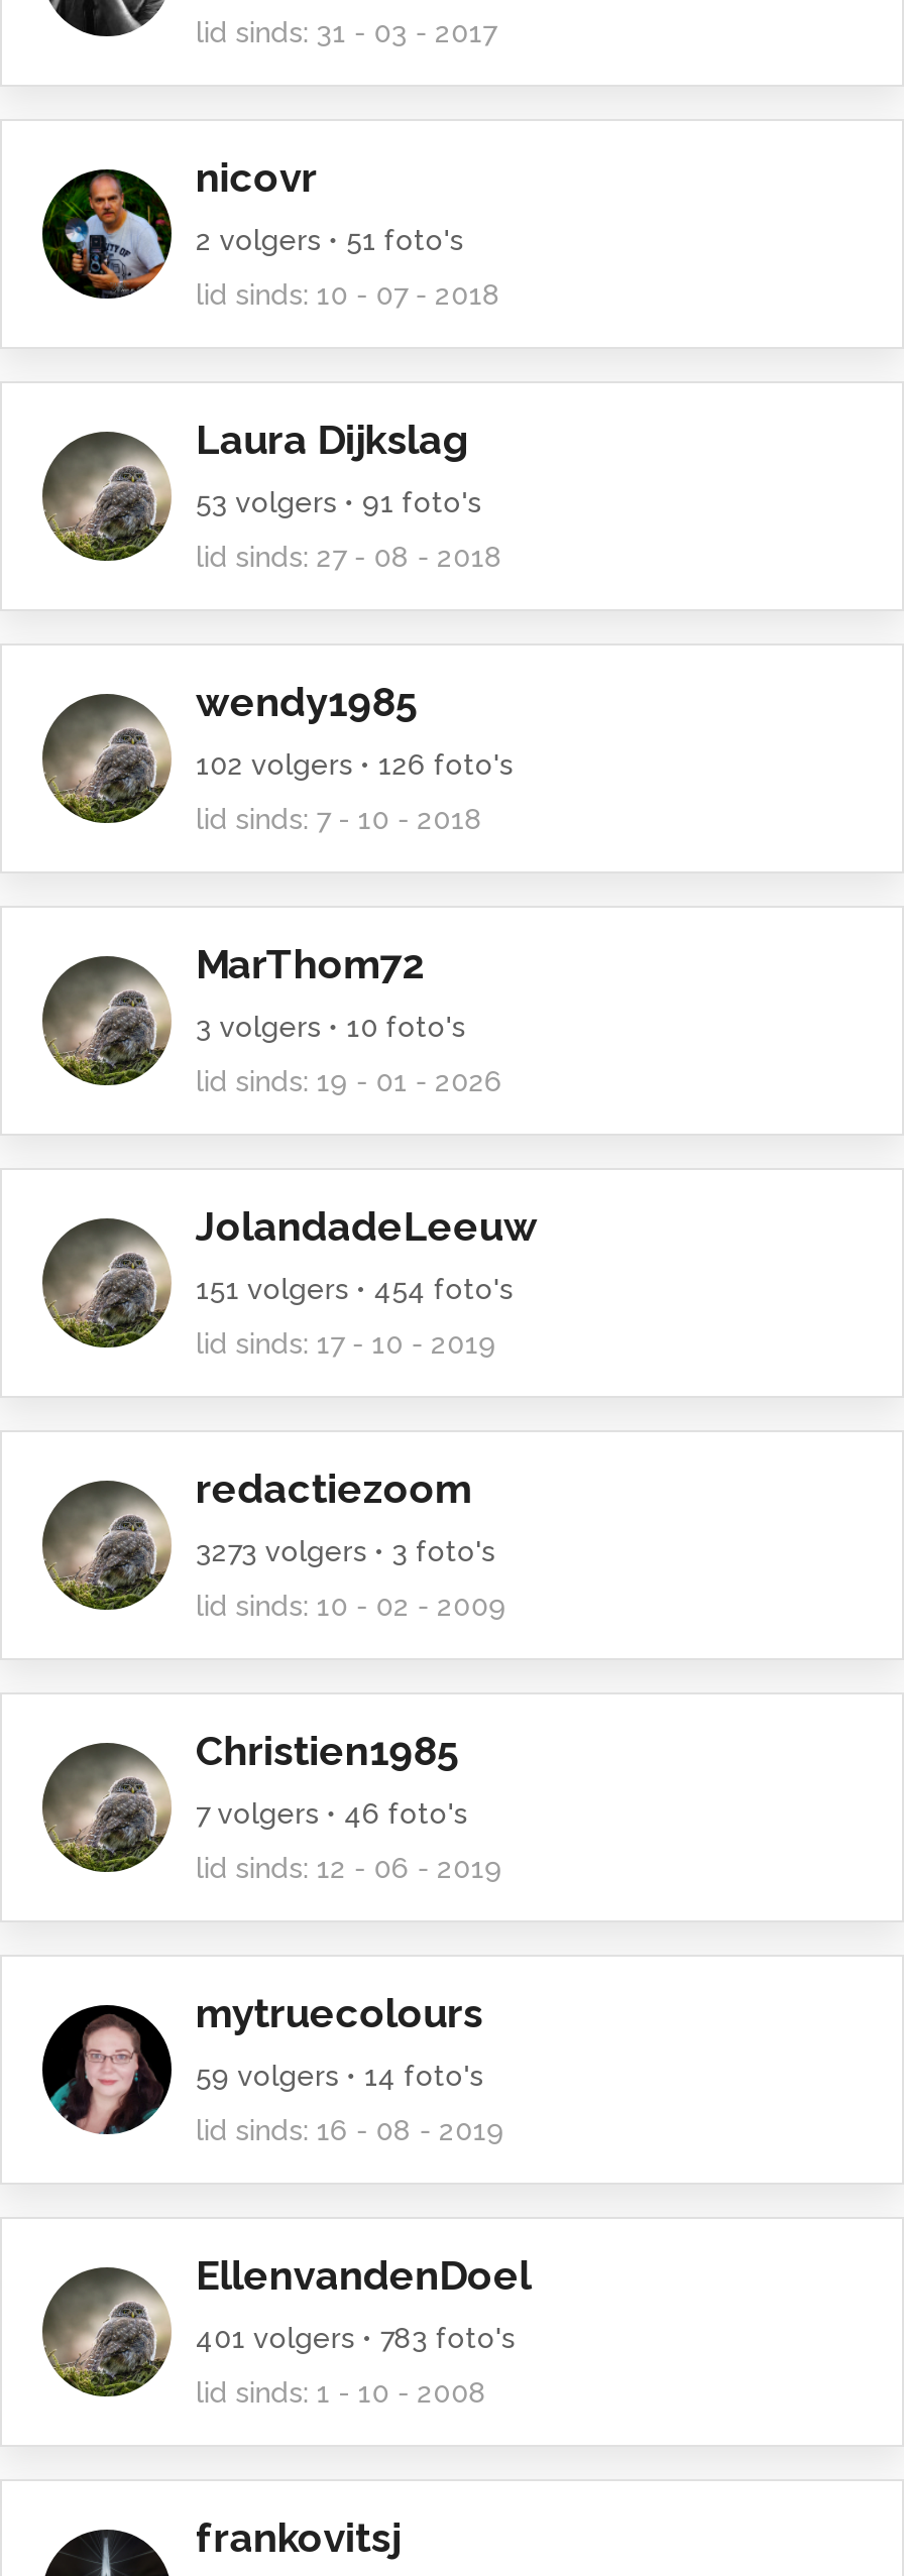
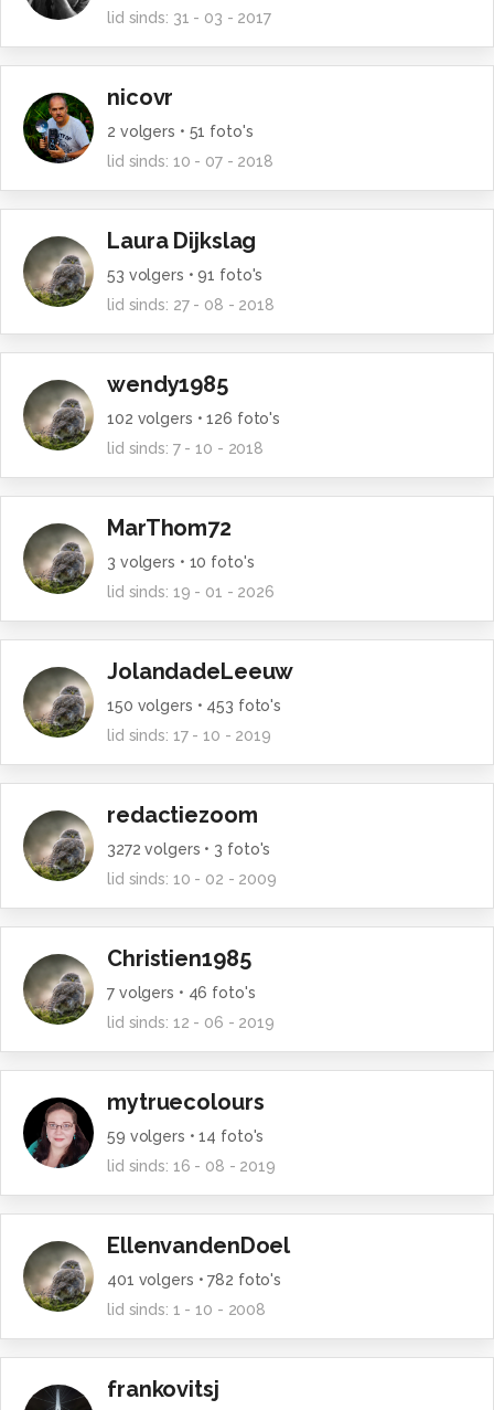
- 151 volgers • 454 foto's
+ 150 volgers • 453 foto's

- 3273 volgers • 3 foto's
+ 3272 volgers • 3 foto's

- 401 volgers • 783 foto's
+ 401 volgers • 782 foto's
